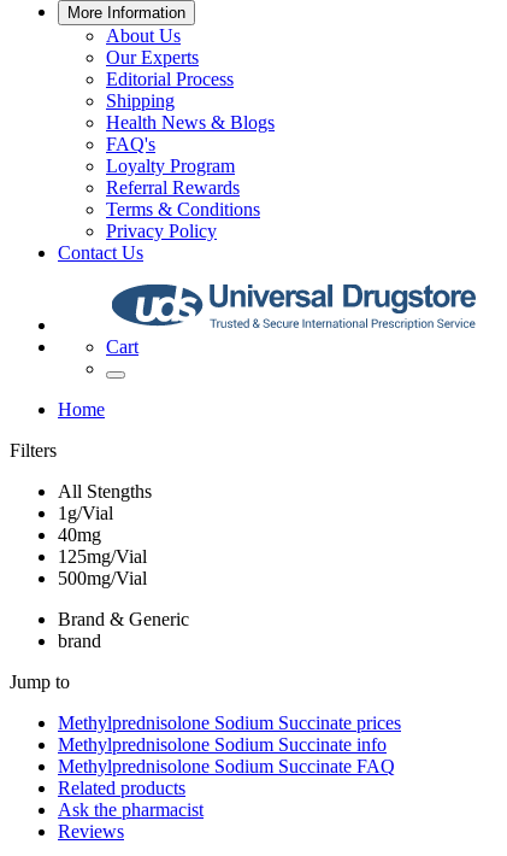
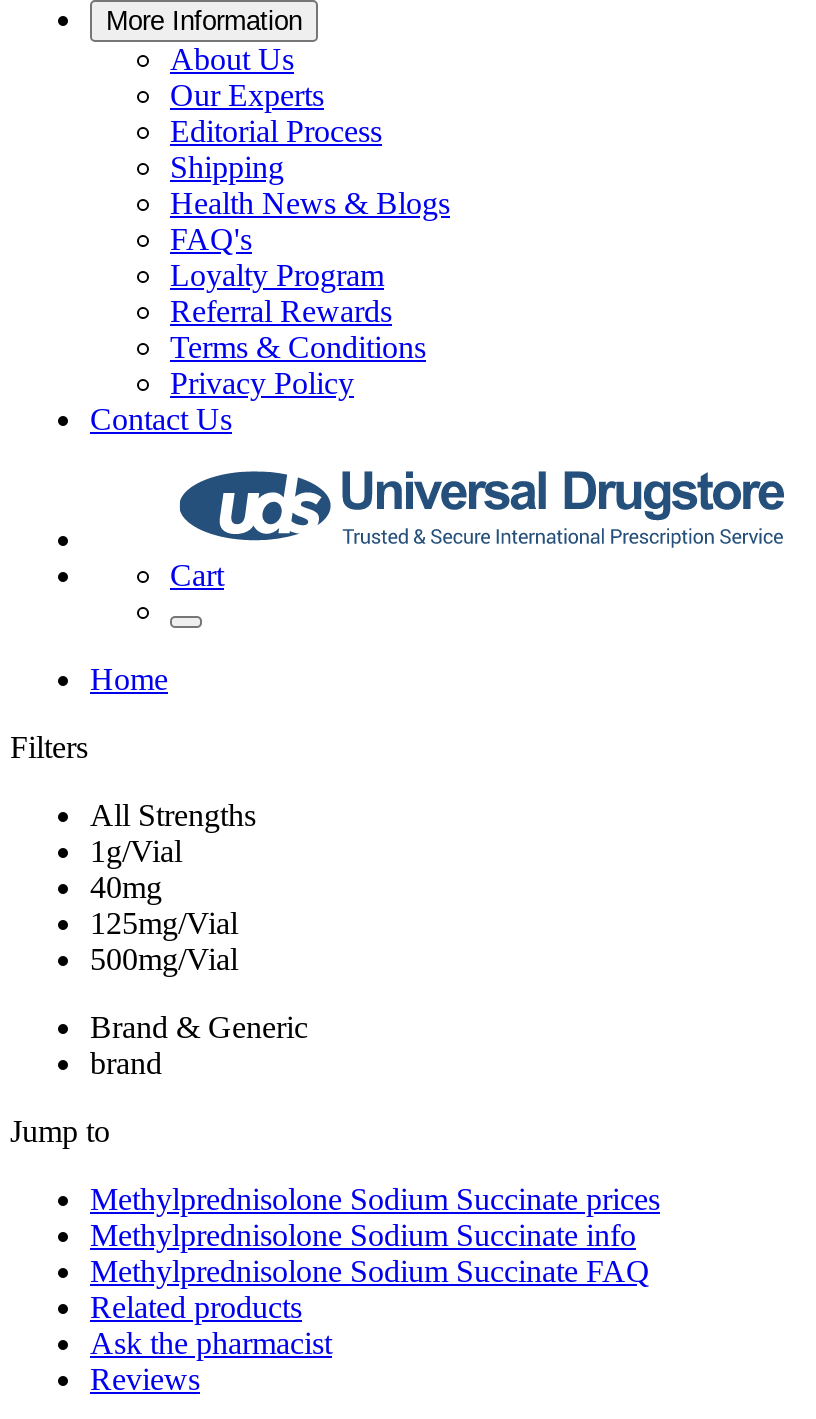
- All Stengths
+ All Strengths
